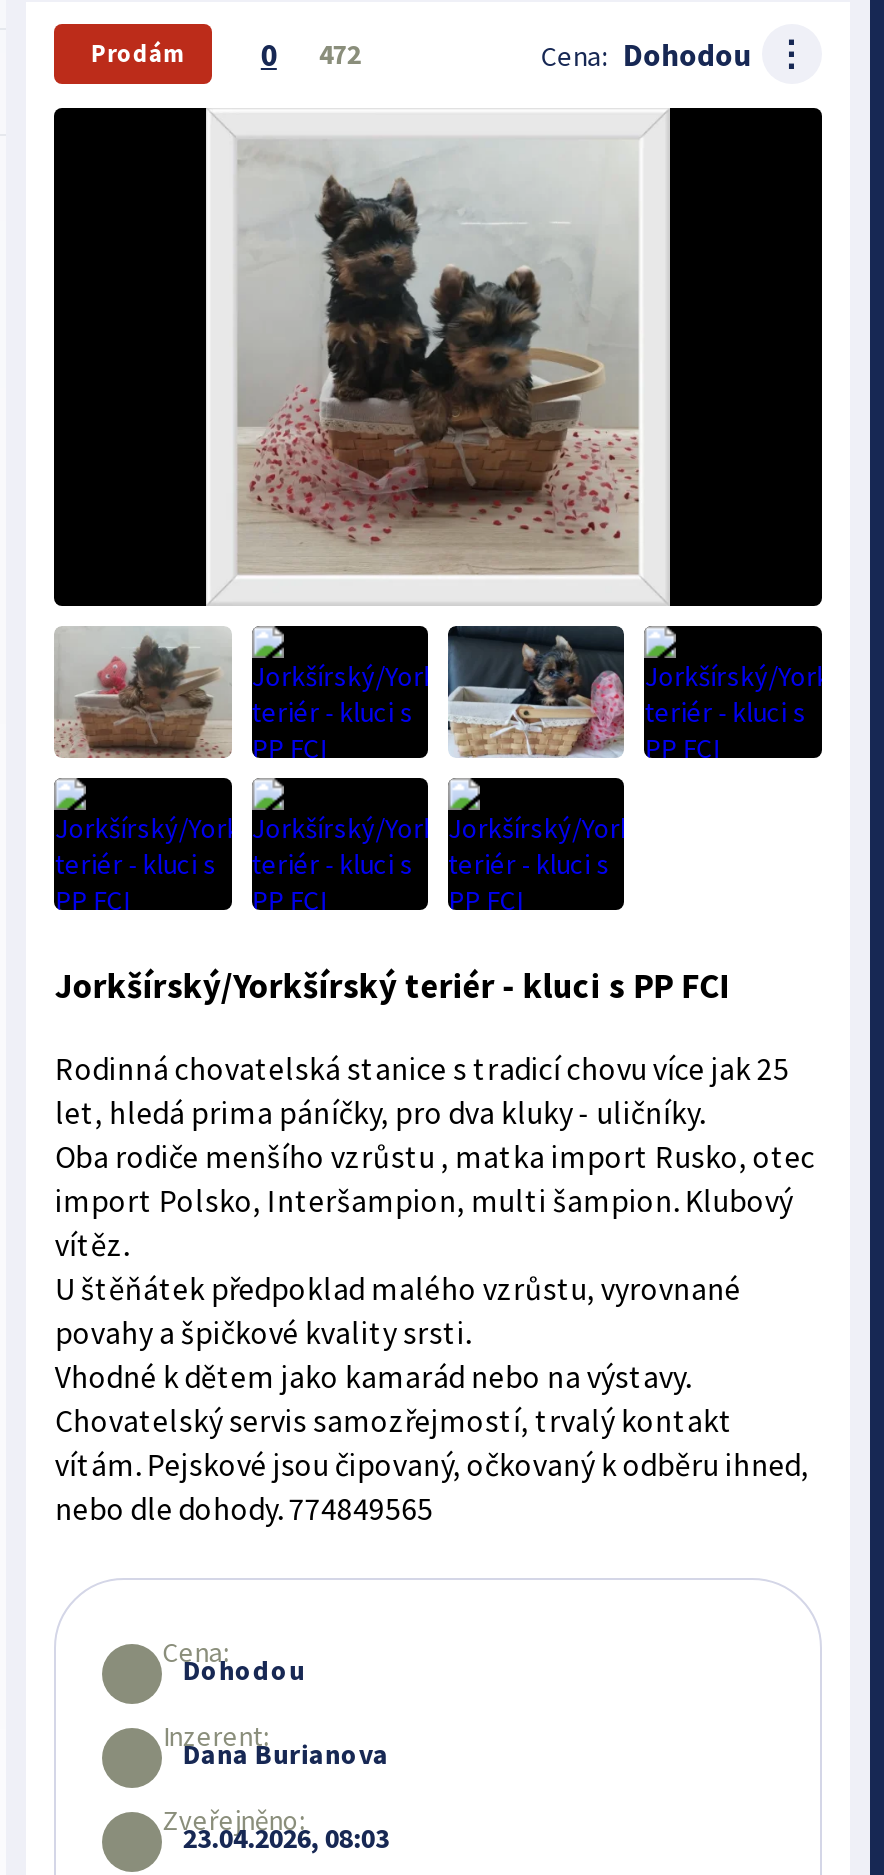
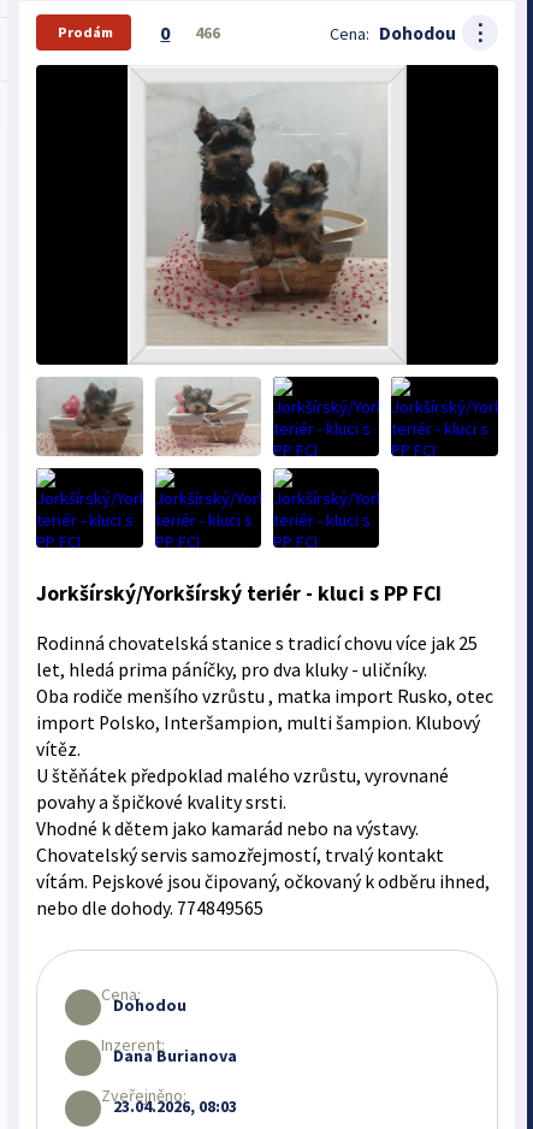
- 0 472
+ 0 466

- [image]
+ [image]

- [image]
+ [image]
